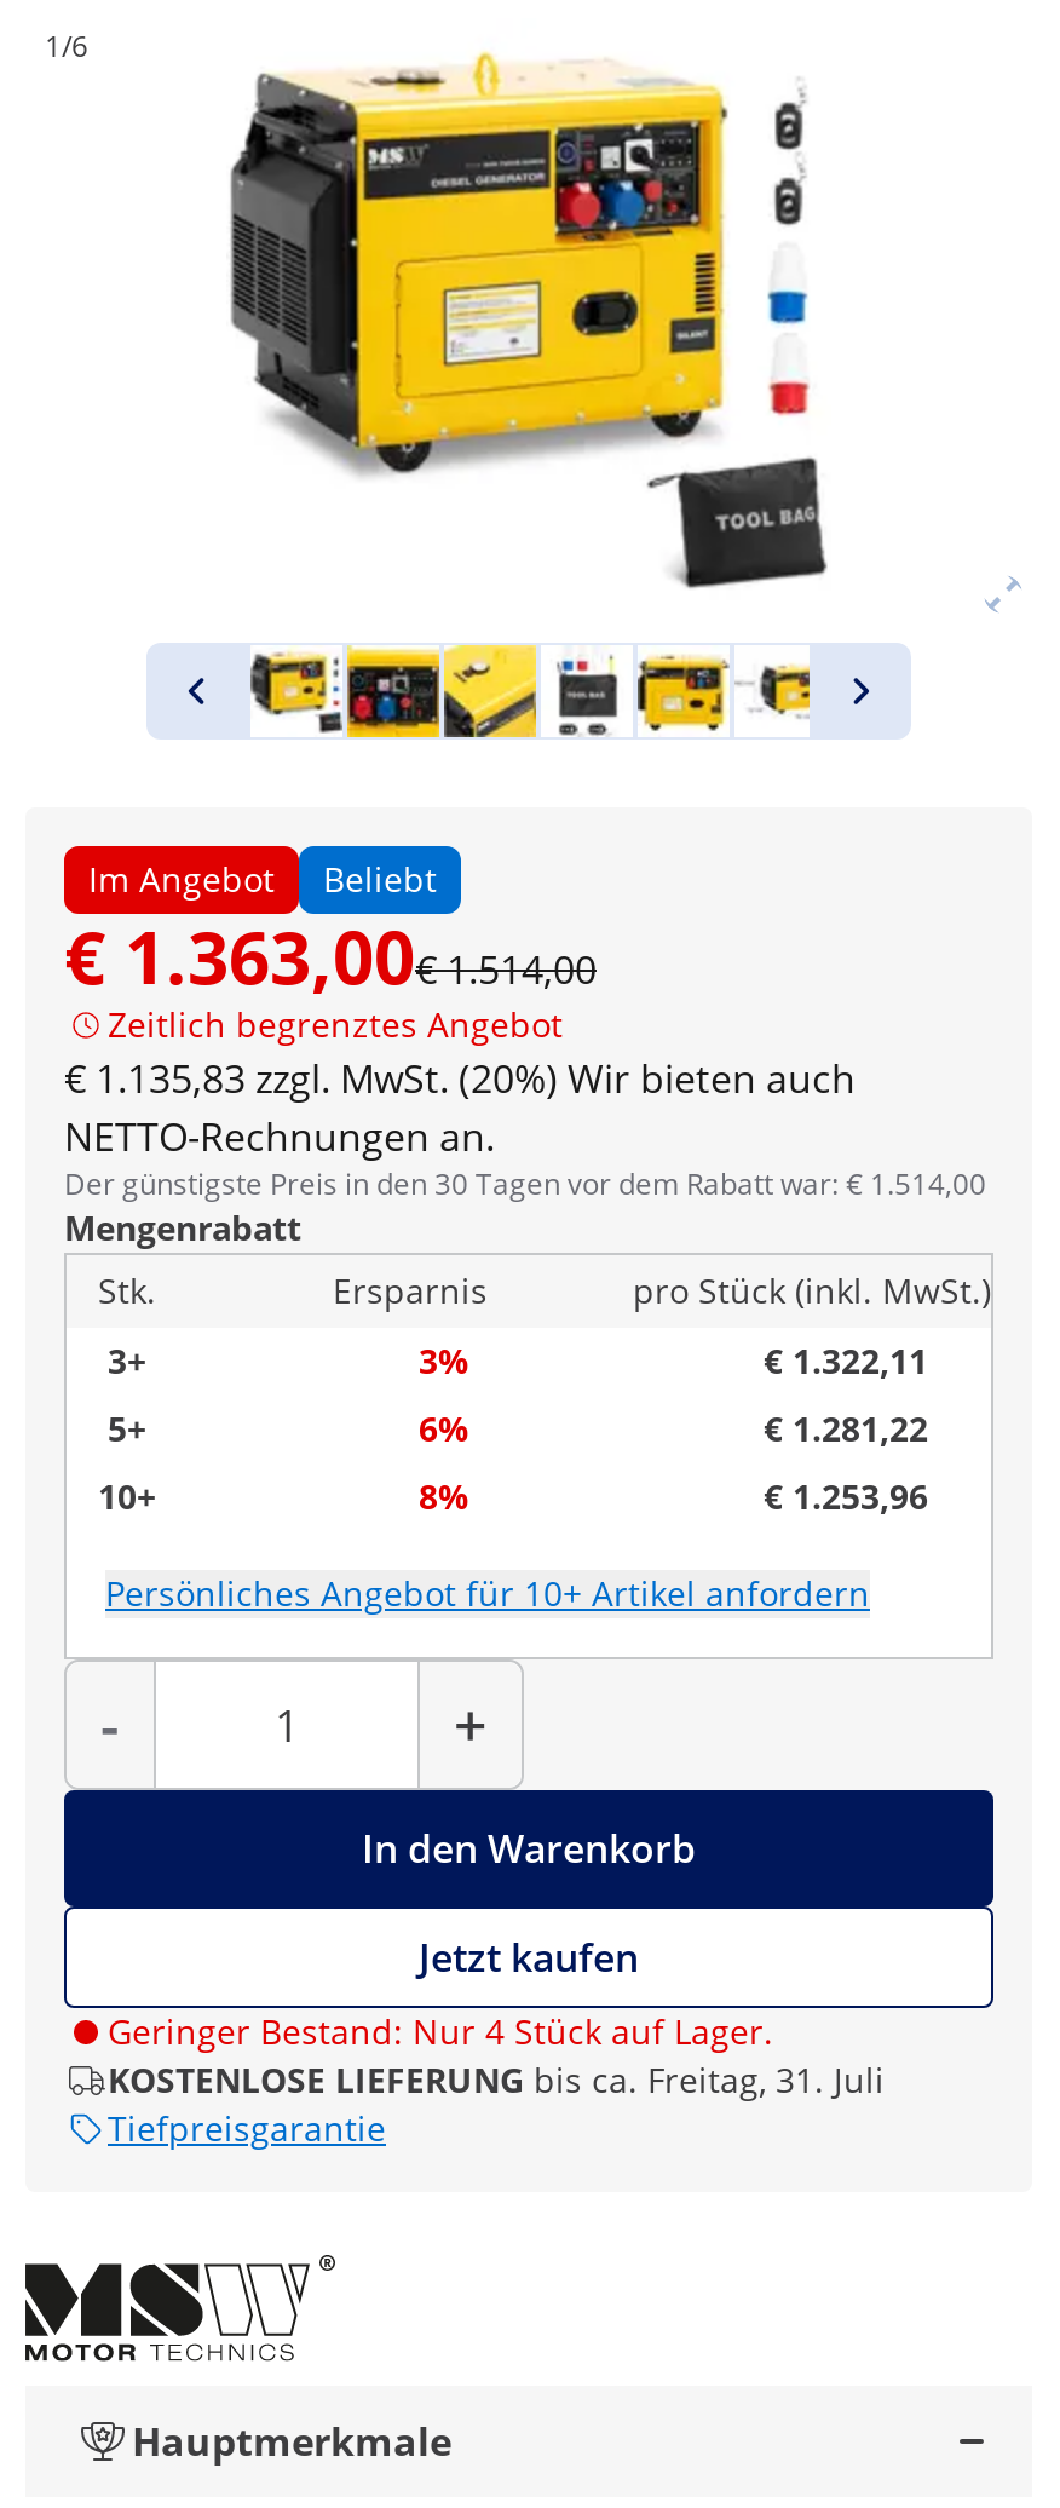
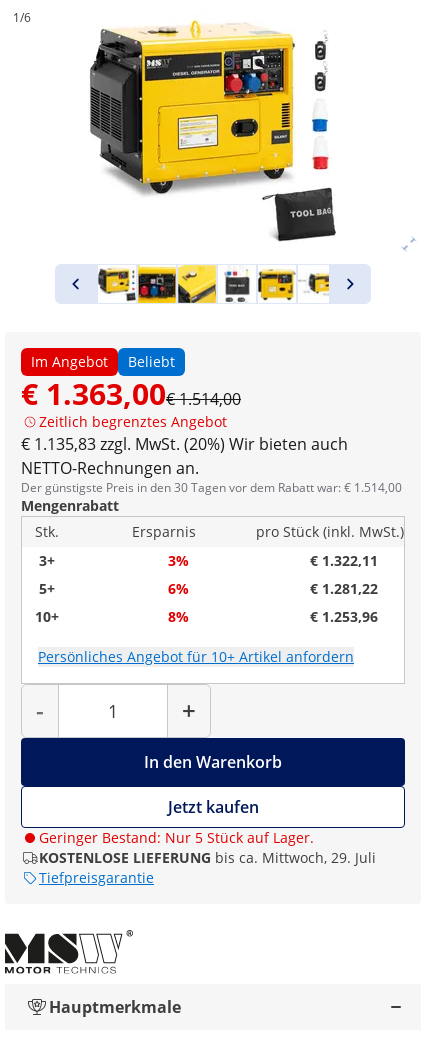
- Geringer Bestand: Nur 4 Stück auf Lager.
+ Geringer Bestand: Nur 5 Stück auf Lager.

- KOSTENLOSE LIEFERUNG bis ca. Freitag, 31. Juli
+ KOSTENLOSE LIEFERUNG bis ca. Mittwoch, 29. Juli
